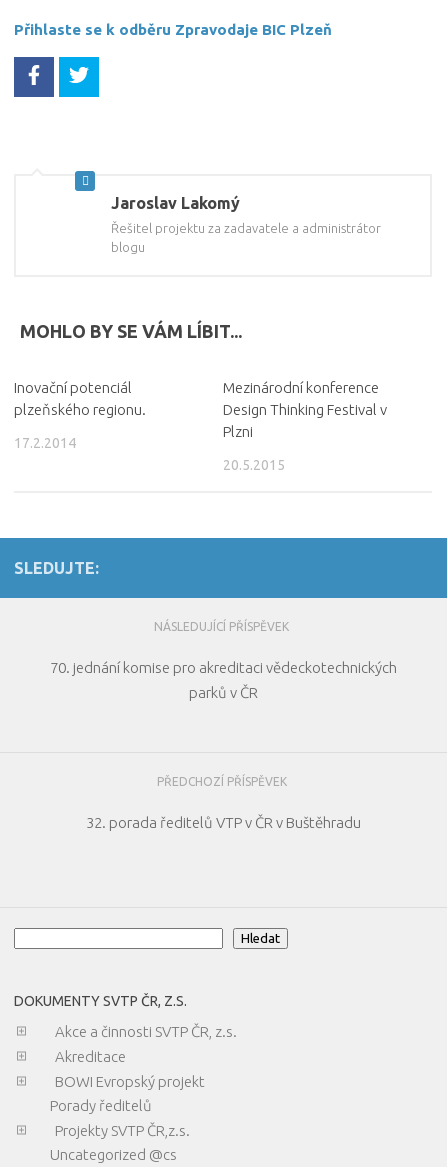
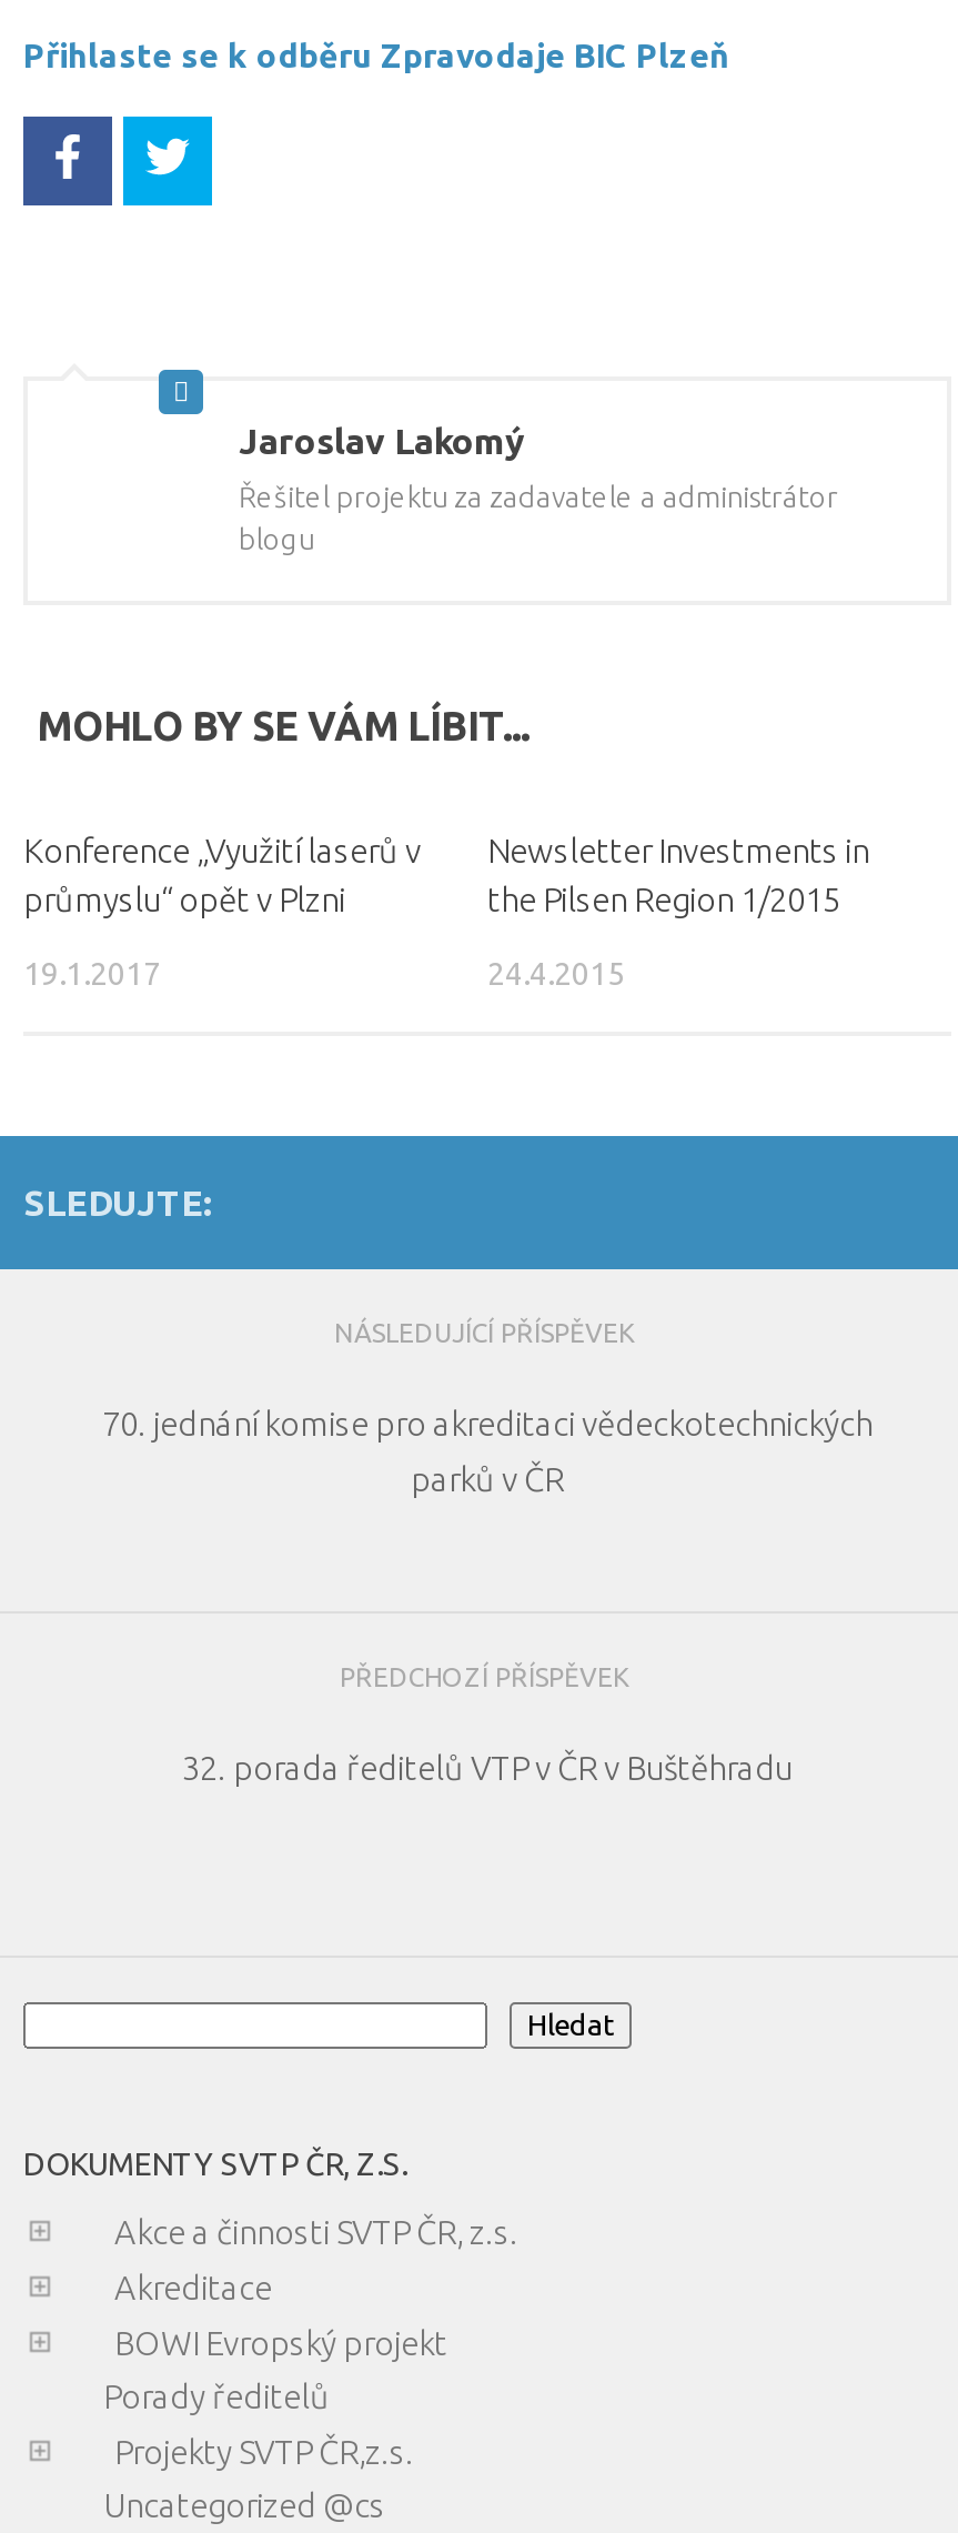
- Inovační potenciál
- plzeňského regionu.
+ Konference „Využití laserů v
+ průmyslu“ opět v Plzni

- Mezinárodní konference
- Design Thinking Festival v
- Plzni
+ Newsletter Investments in
+ the Pilsen Region 1/2015

- 17.2.2014
+ 19.1.2017

- 20.5.2015
+ 24.4.2015
